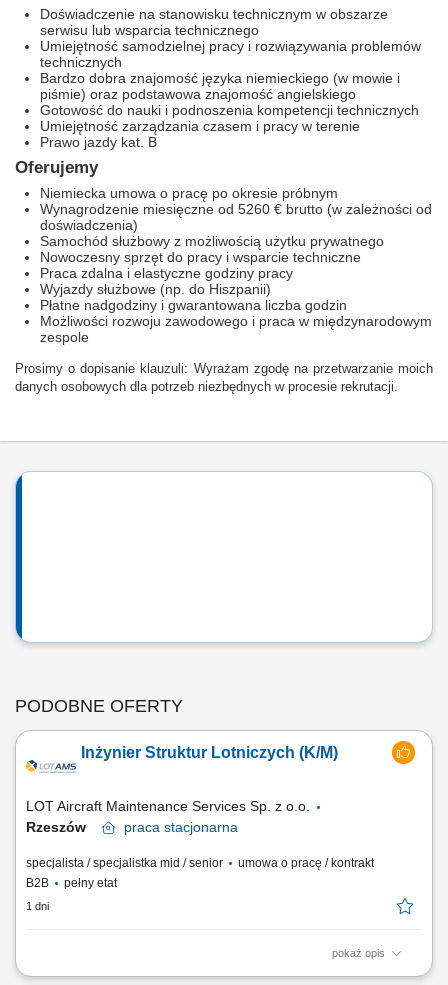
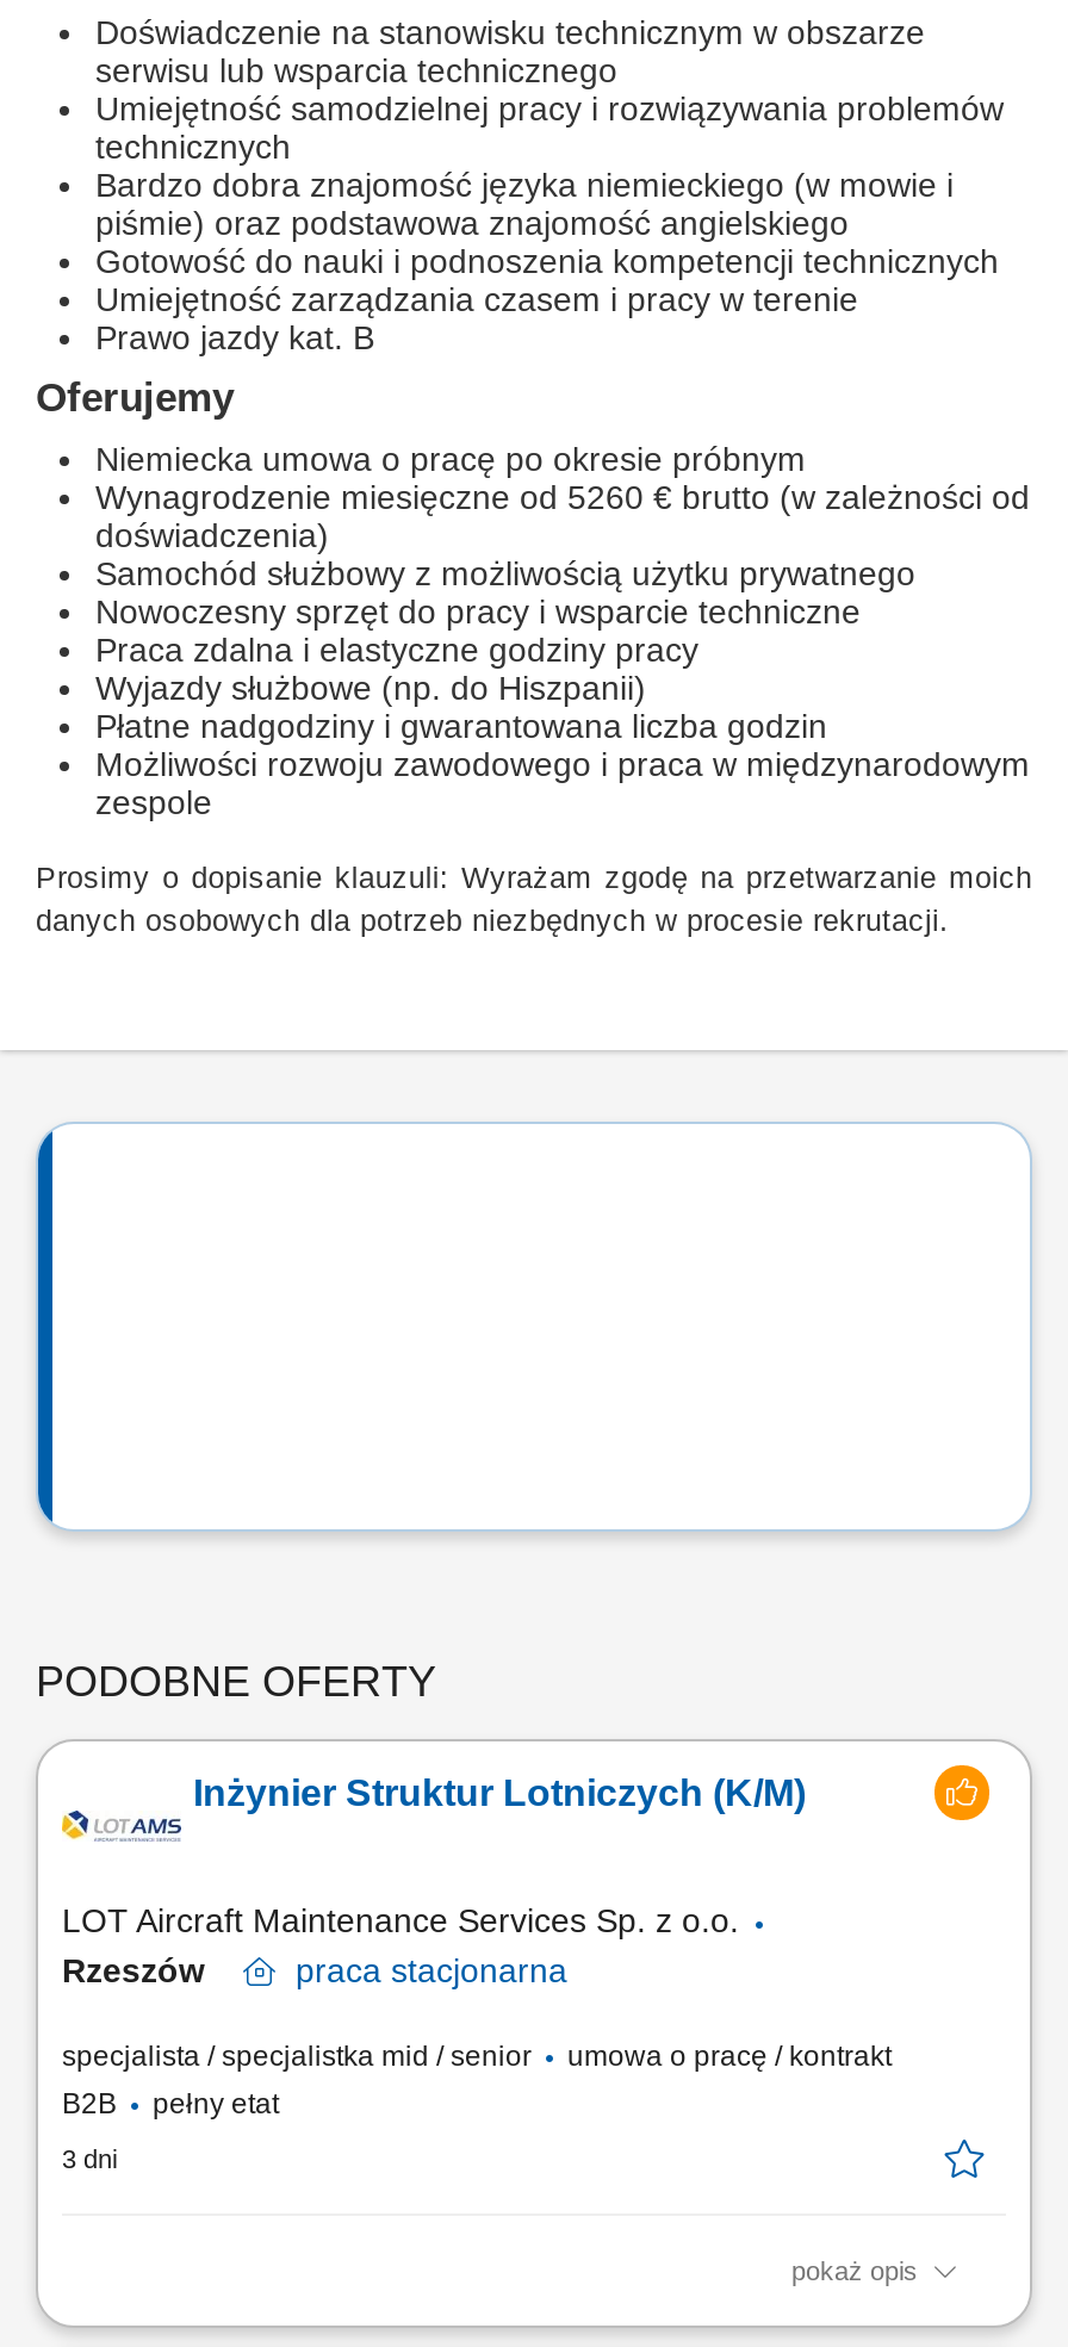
- 1 dni
+ 3 dni
